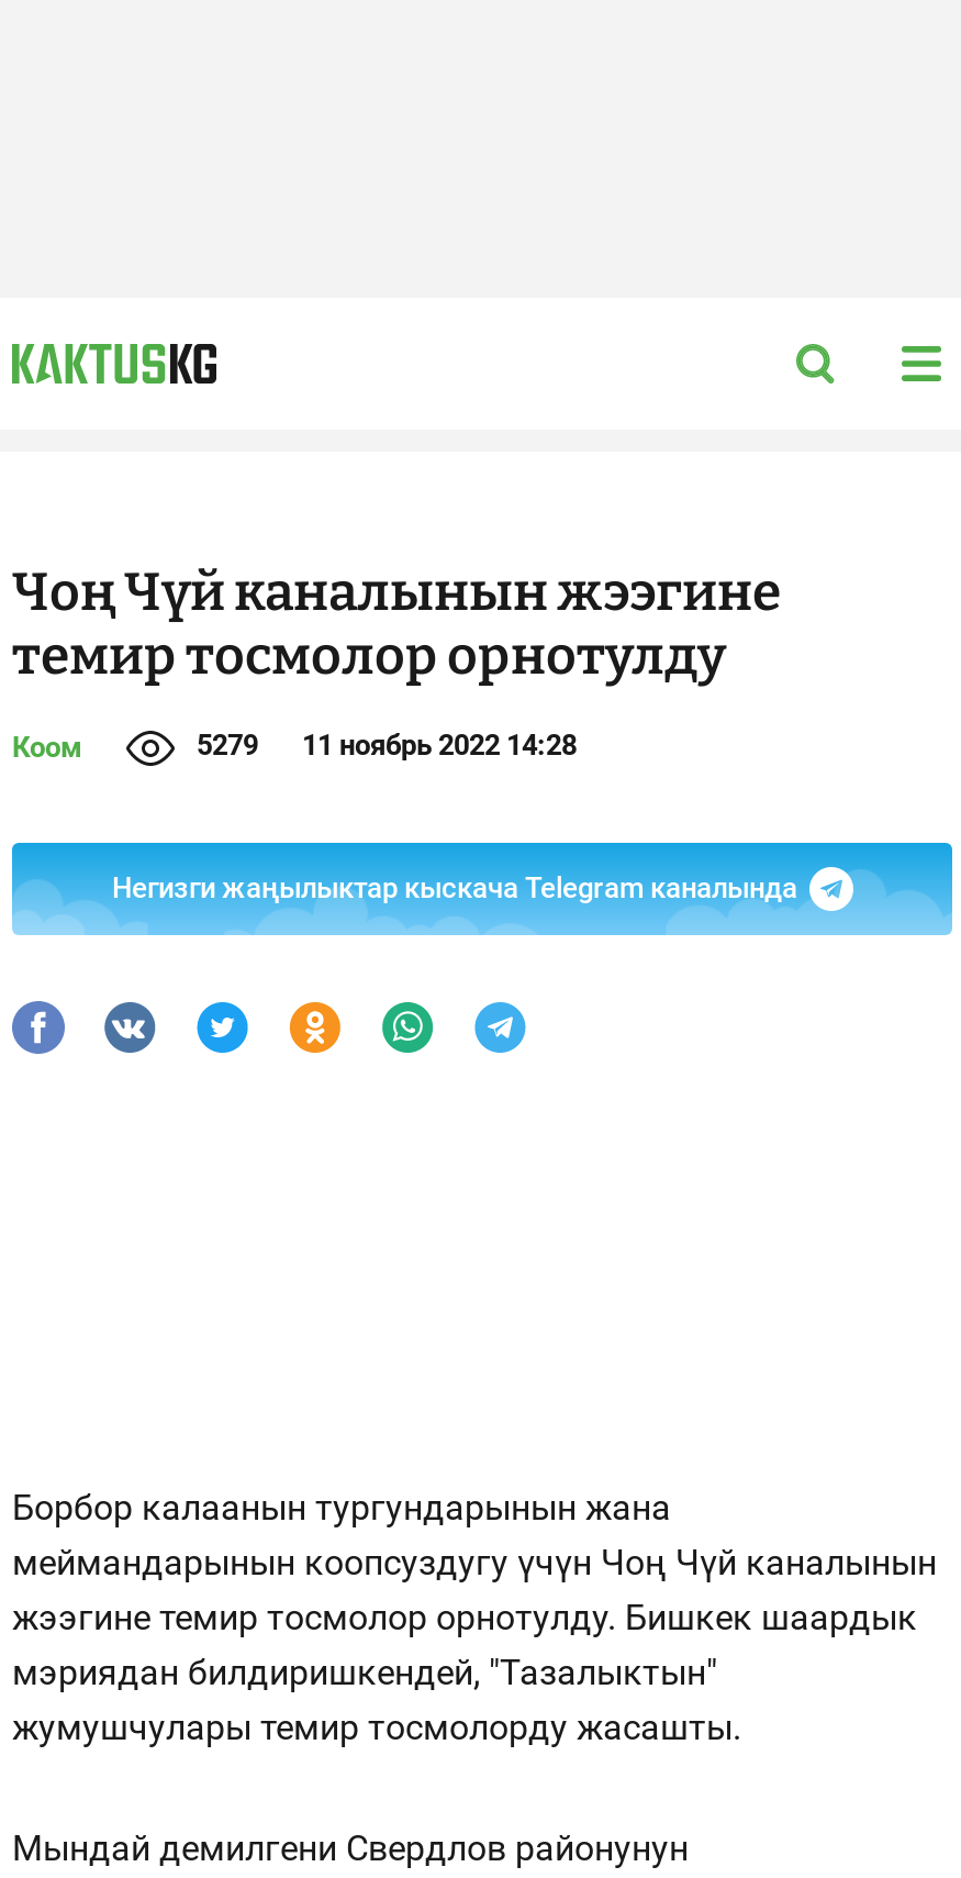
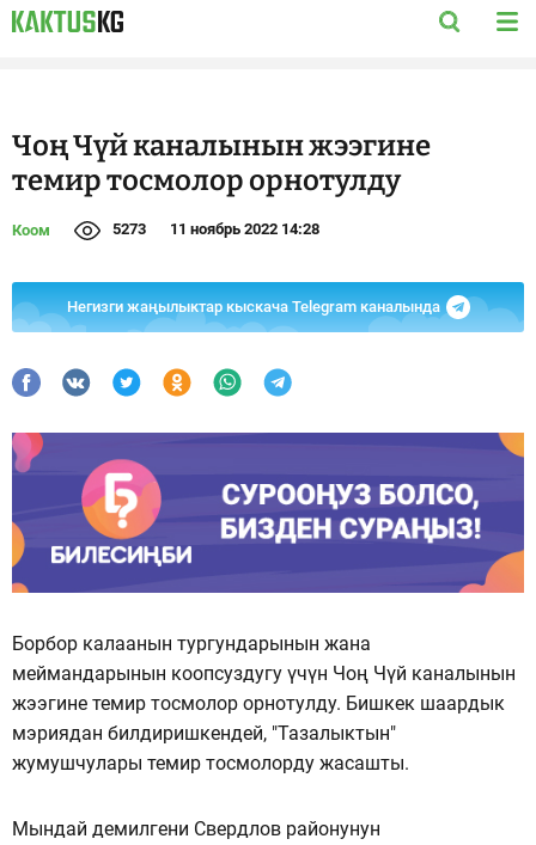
- 5279 11 ноябрь 2022 14:28
+ 5273 11 ноябрь 2022 14:28

+ [image]
